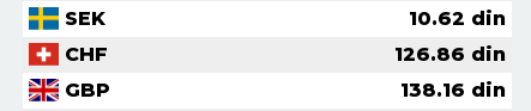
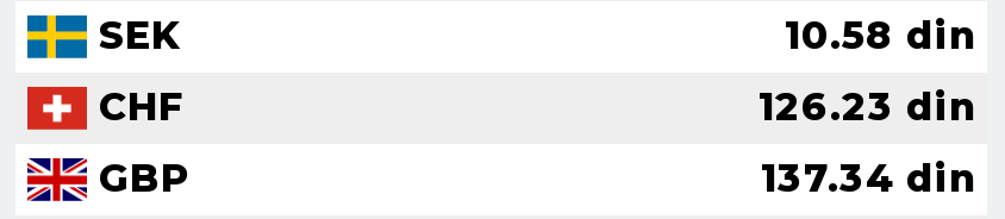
- 10.62 din
+ 10.58 din

- 126.86 din
+ 126.23 din

- 138.16 din
+ 137.34 din
